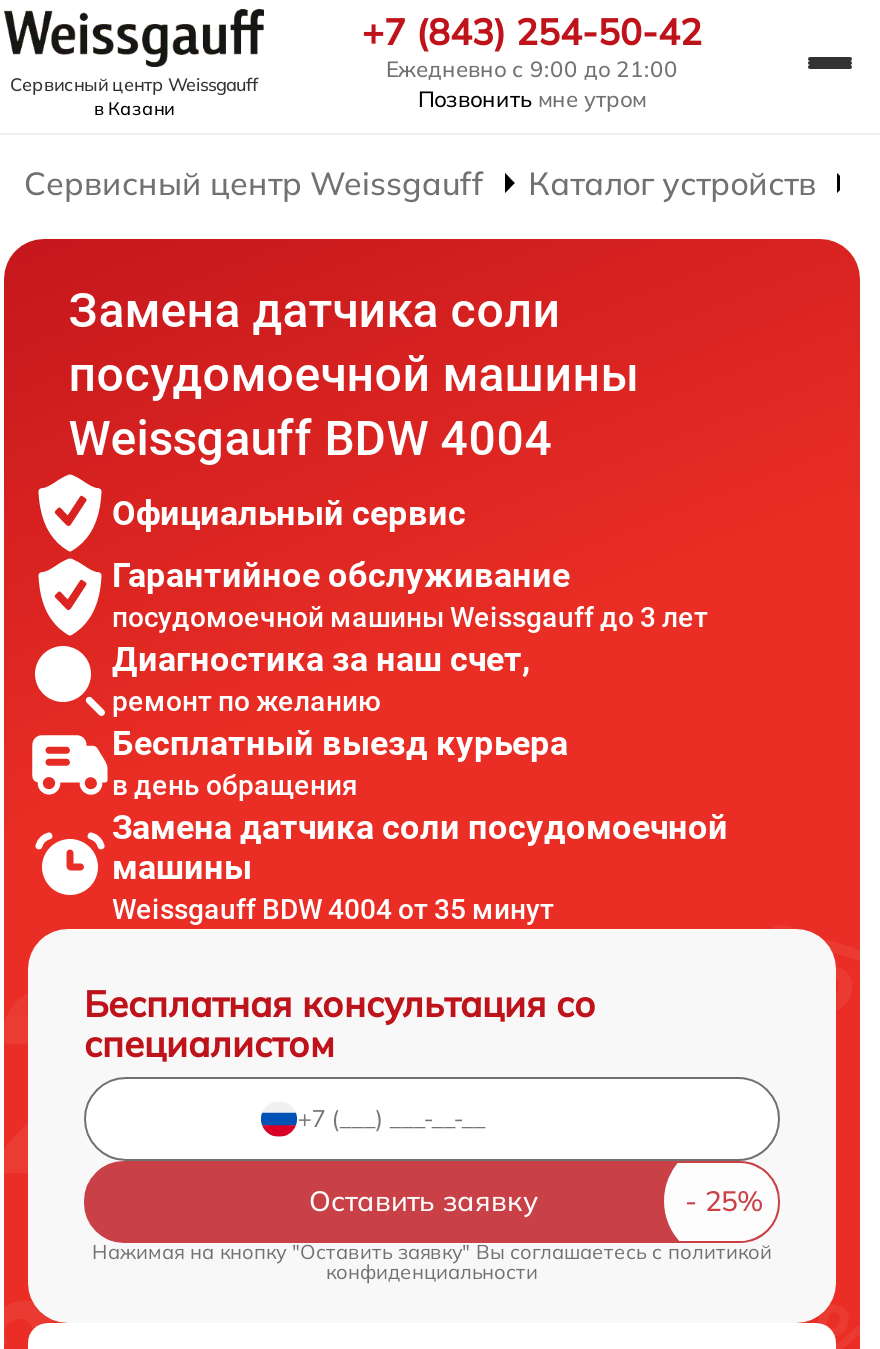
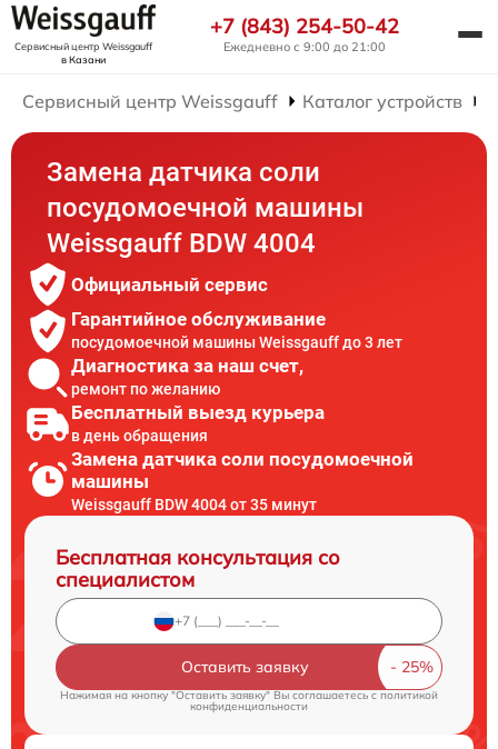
- Позвонить мне утром
